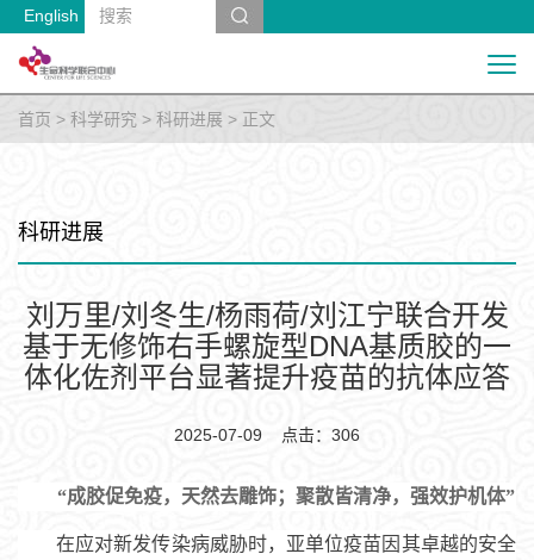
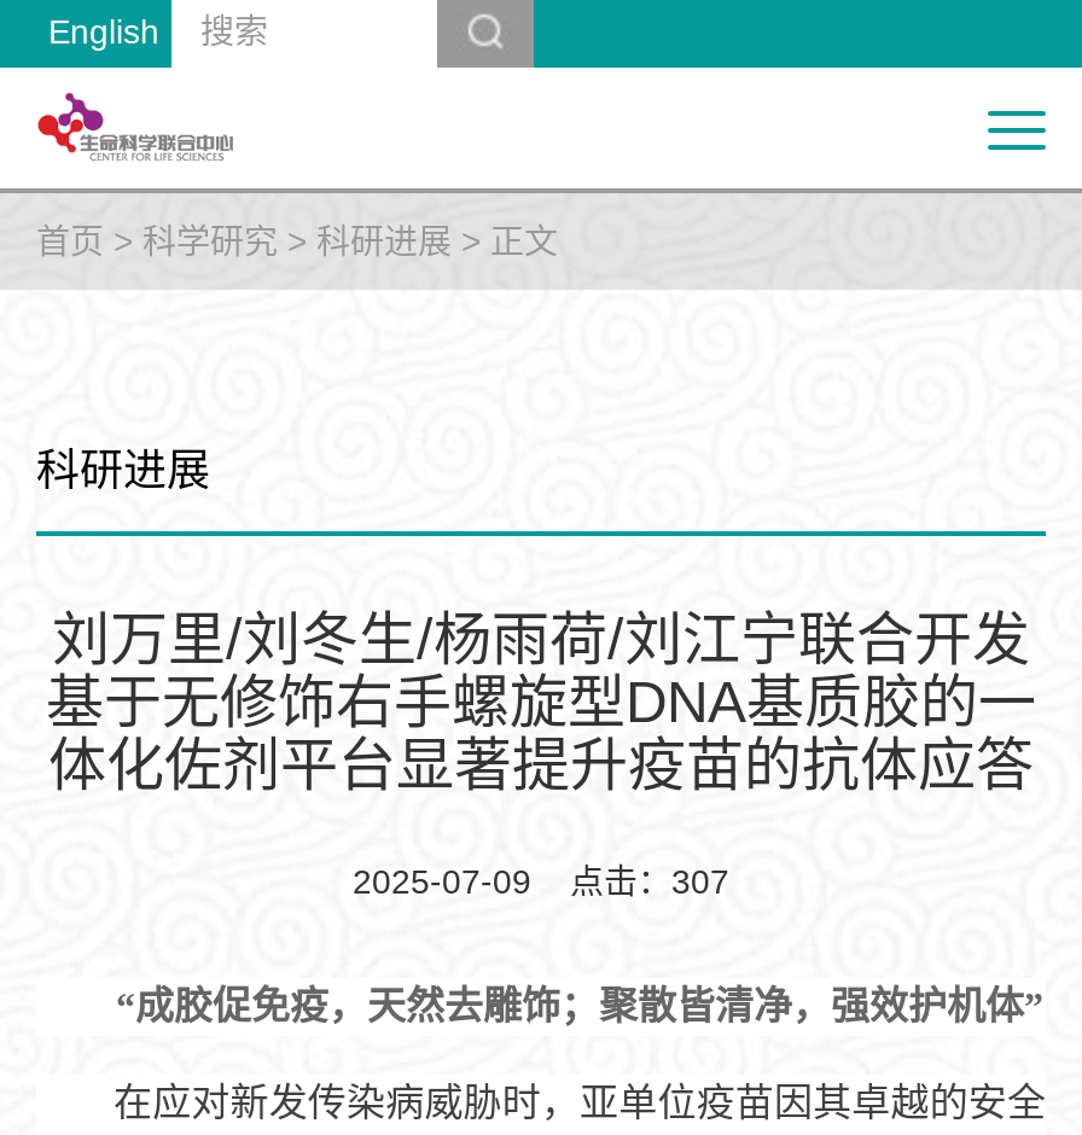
- 2025-07-09 点击：306
+ 2025-07-09 点击：307
